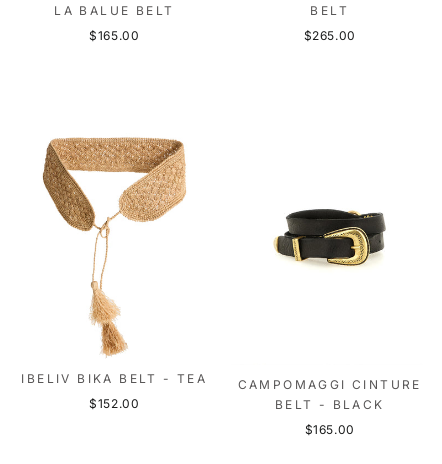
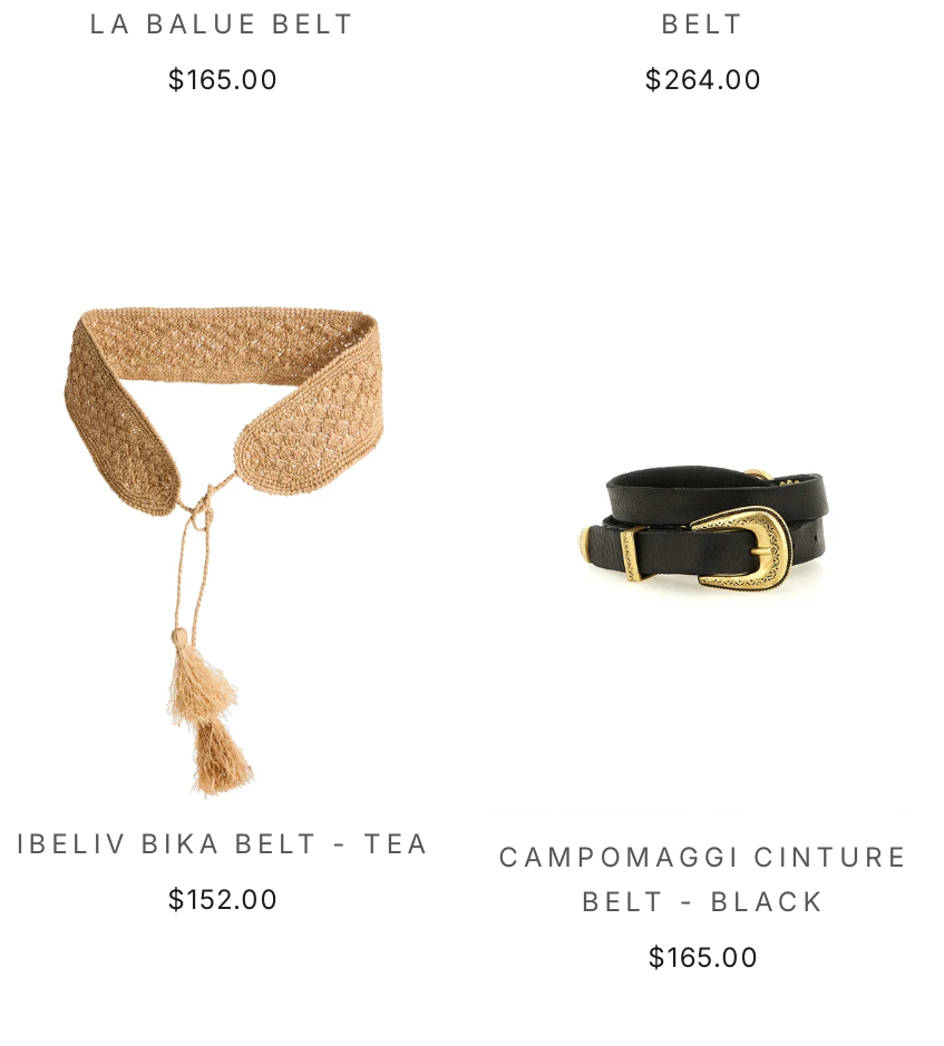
- $265.00
+ $264.00
